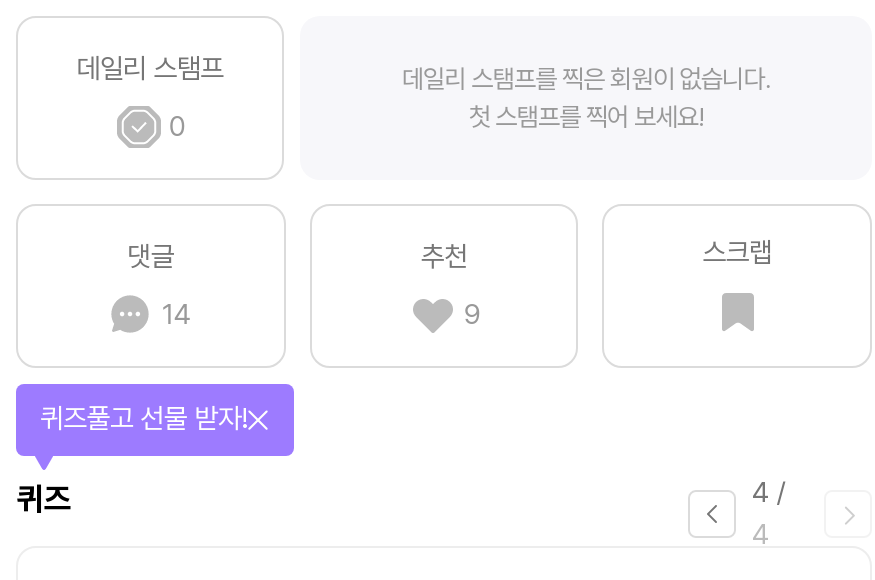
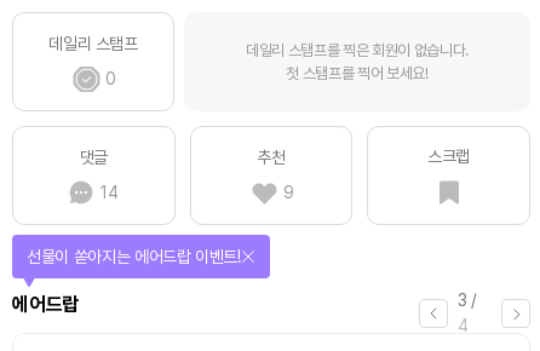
- 퀴즈풀고 선물 받자!
+ 선물이 쏟아지는 에어드랍 이벤트!

- 퀴즈
+ 에어드랍

- 4 /
+ 3 /
